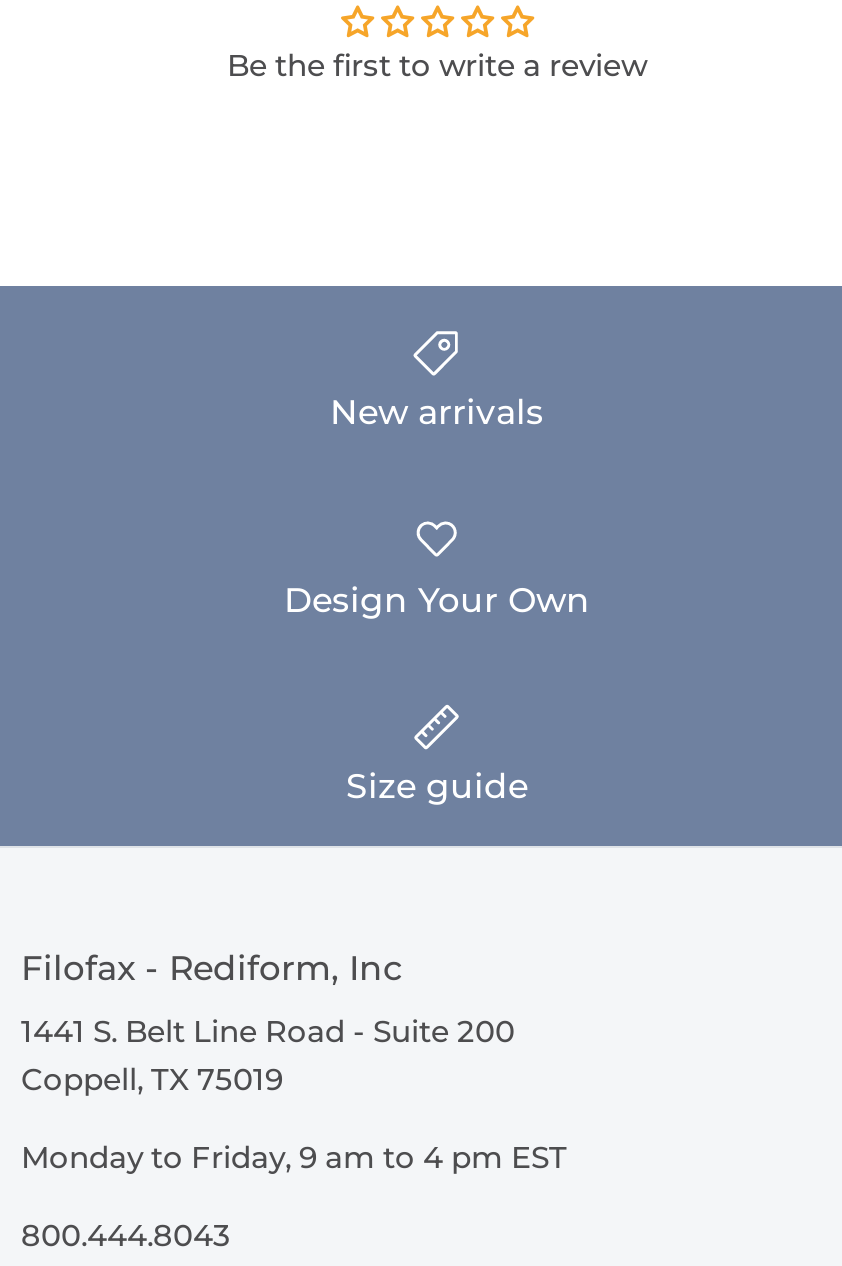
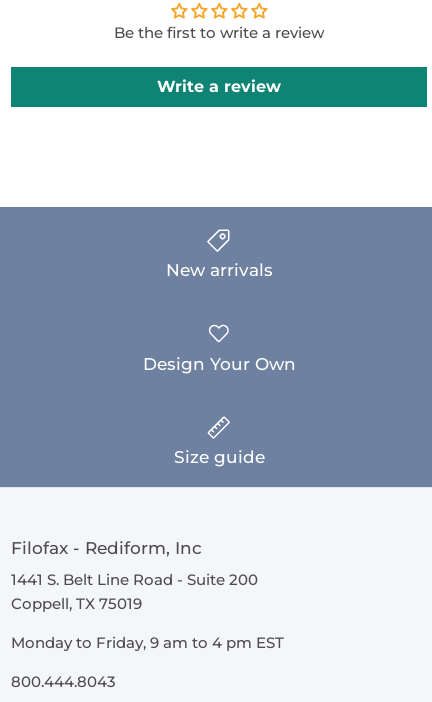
+ Write a review
